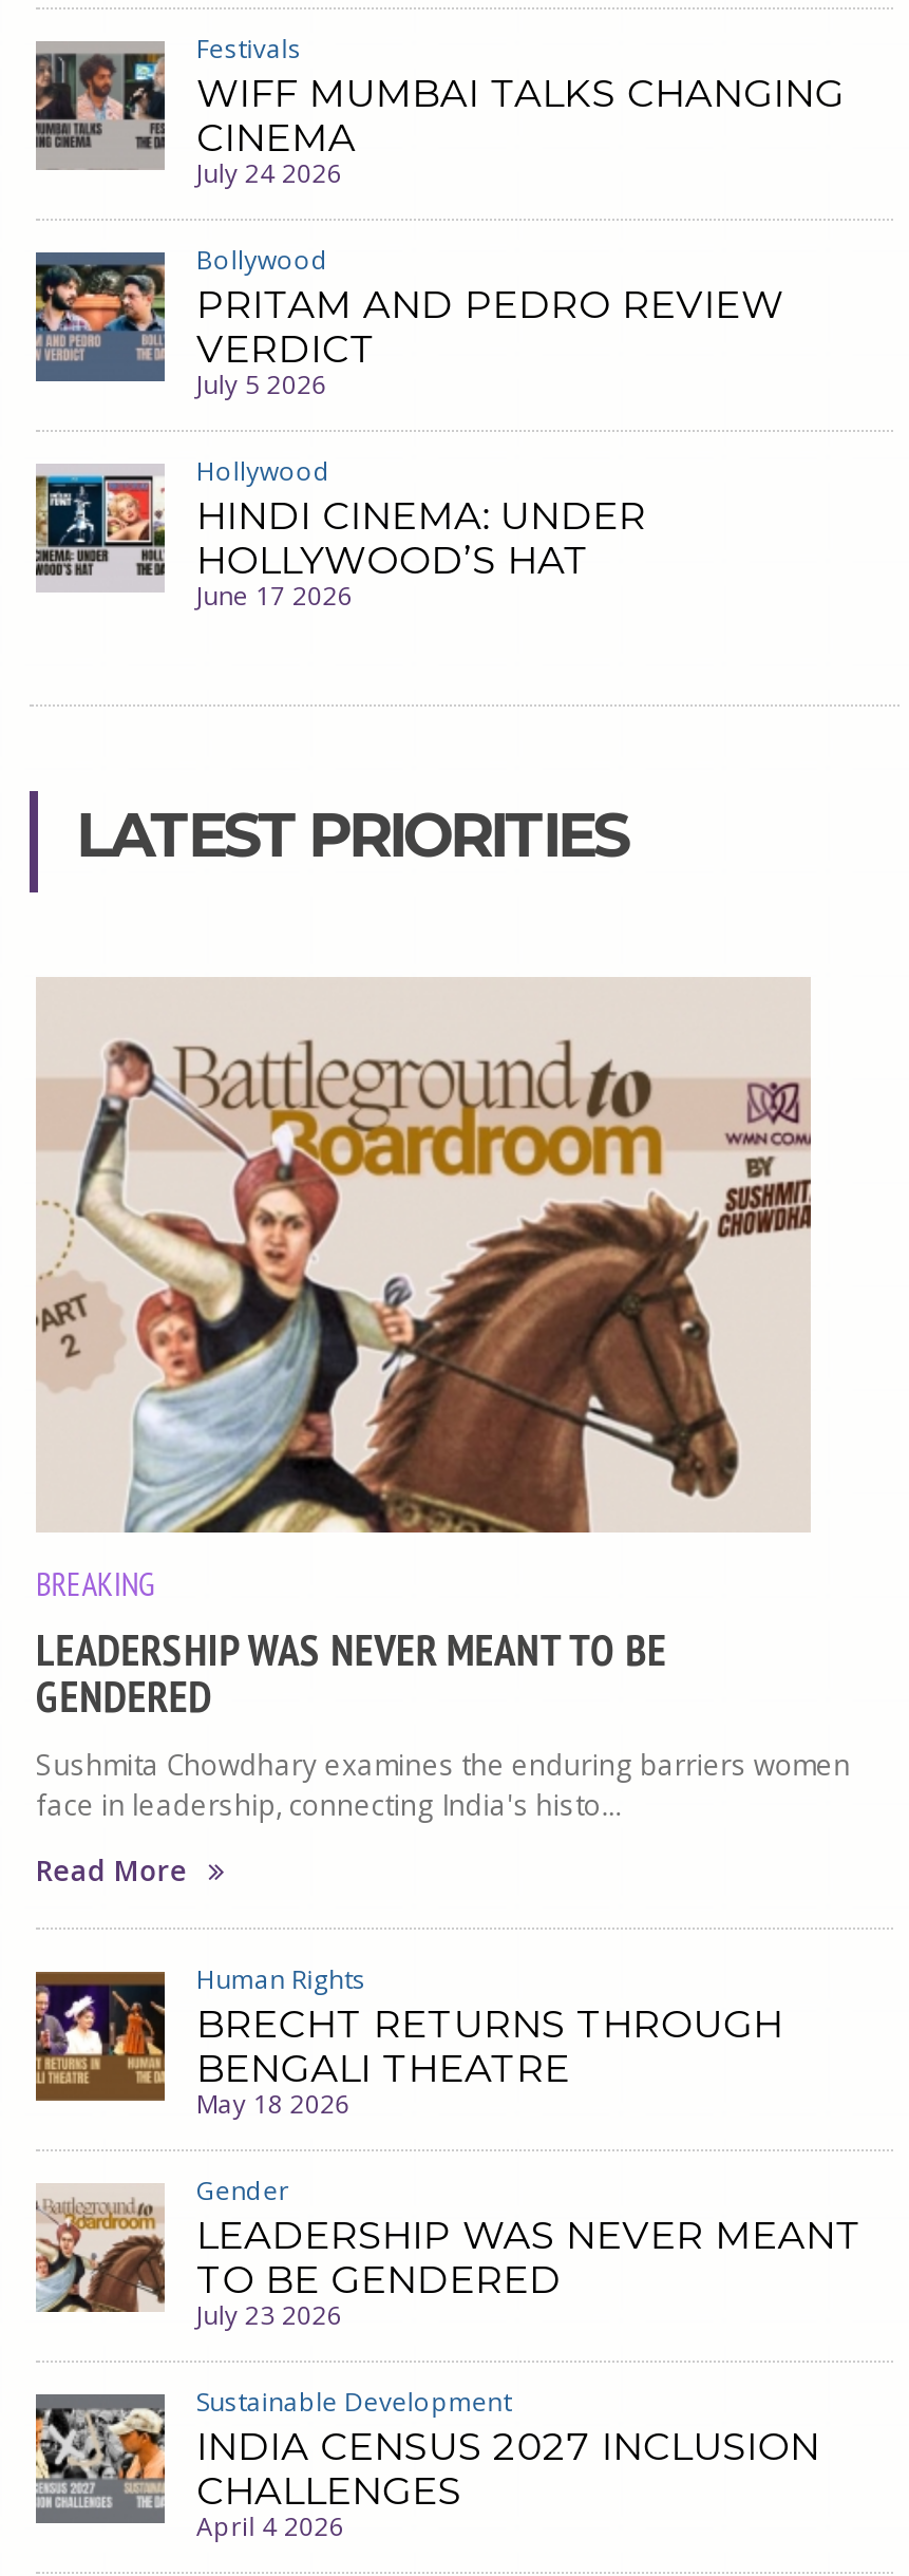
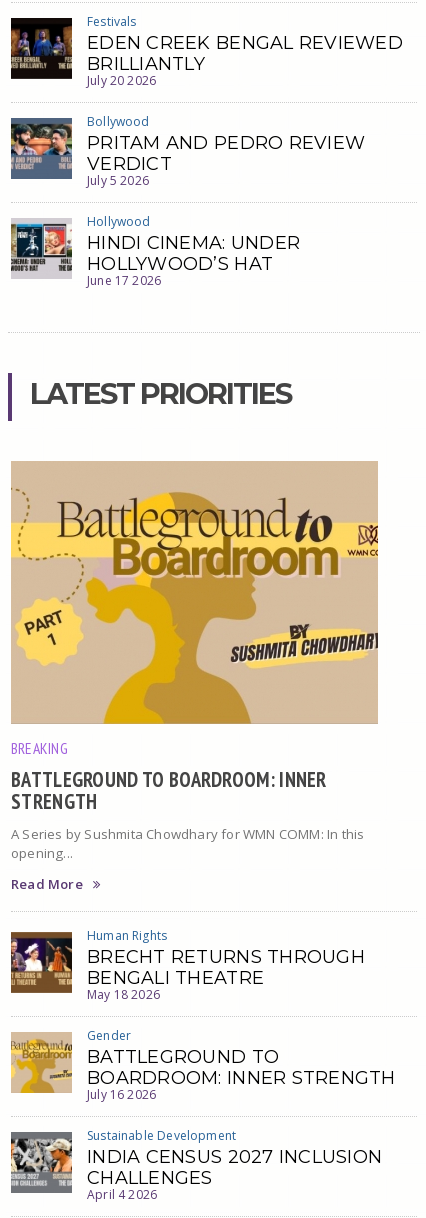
- [image]
- WIFF MUMBAI TALKS CHANGING
- CINEMA
- July 24 2026
+ [image]
+ EDEN CREEK BENGAL REVIEWED
+ BRILLIANTLY
+ July 20 2026

- [image]
+ [image]

- LEADERSHIP WAS NEVER MEANT TO BE
- GENDERED
- Sushmita Chowdhary examines the enduring barriers women
- face in leadership, connecting India's histo...
+ BATTLEGROUND TO BOARDROOM: INNER
+ STRENGTH
+ A Series by Sushmita Chowdhary for WMN COMM: In this
+ opening...

- [image]
- LEADERSHIP WAS NEVER MEANT
- TO BE GENDERED
- July 23 2026
+ [image]
+ BATTLEGROUND TO
+ BOARDROOM: INNER STRENGTH
+ July 16 2026
